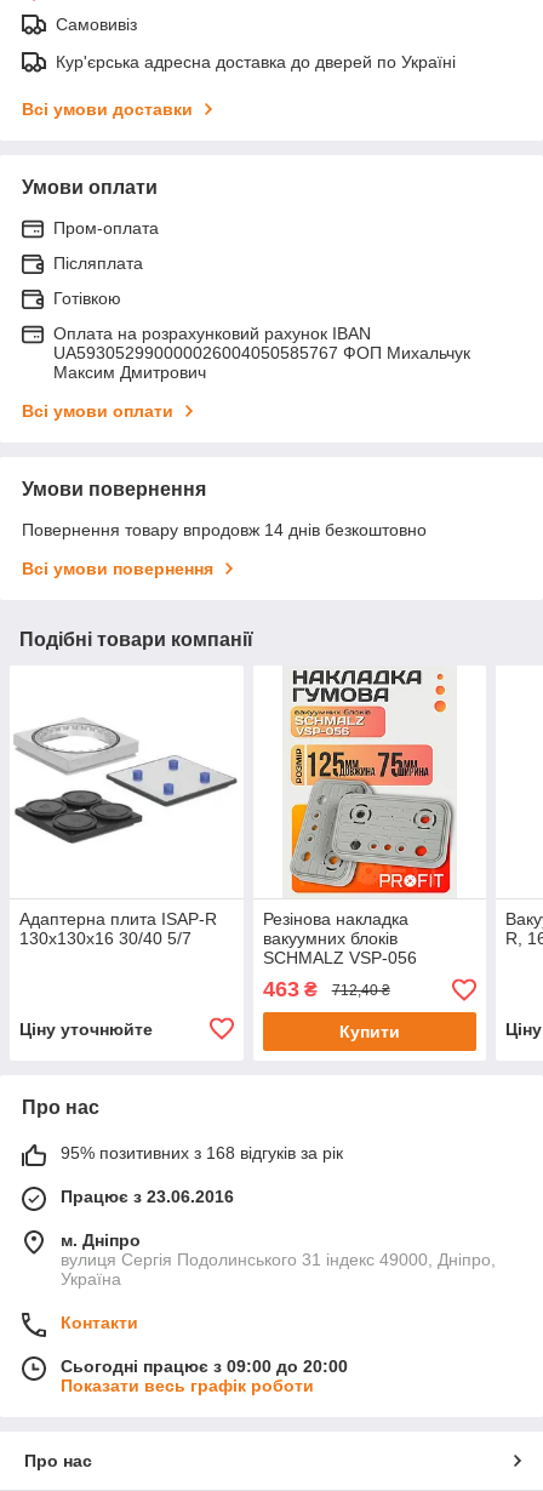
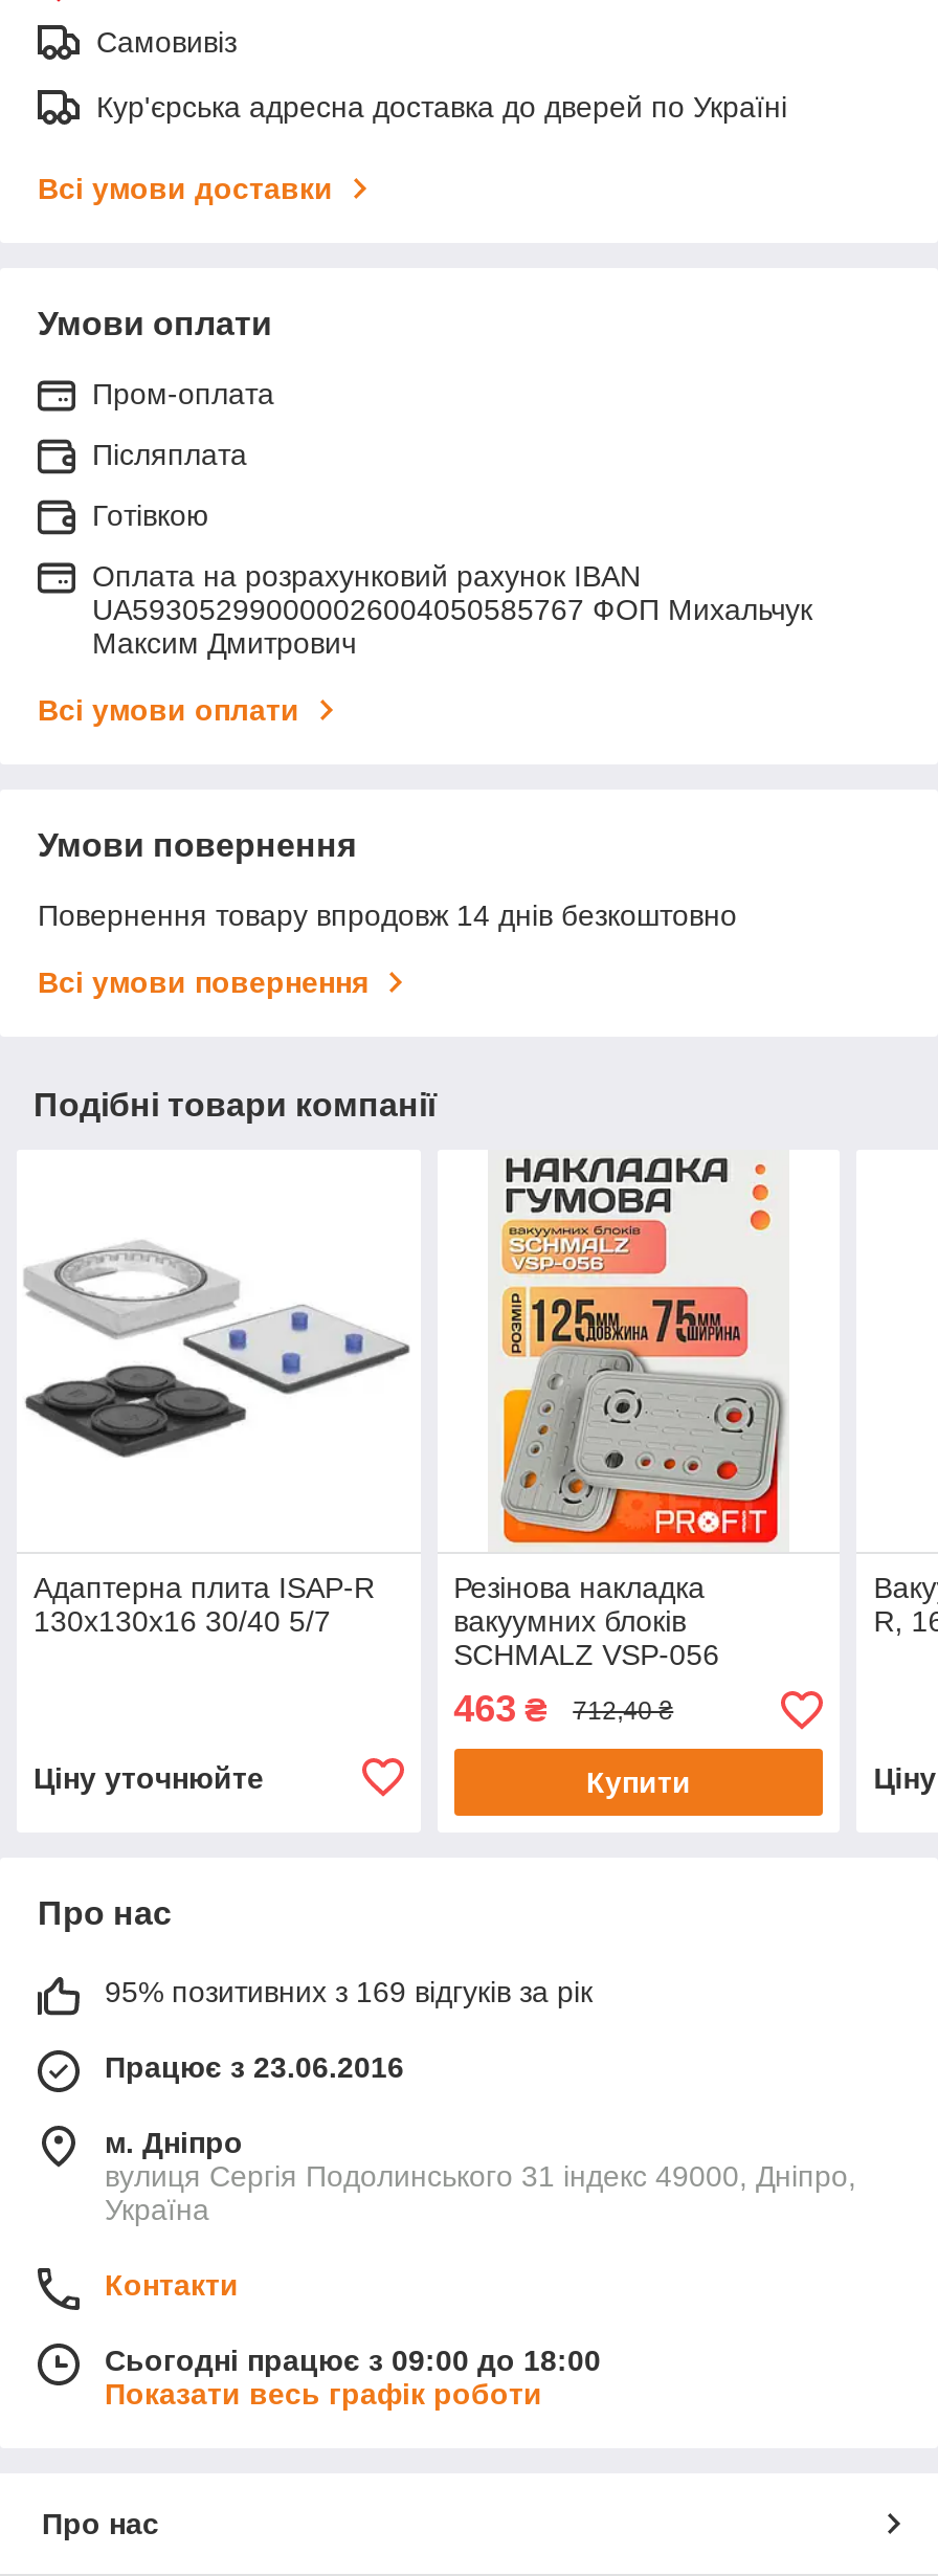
- 95% позитивних з 168 відгуків за рік
+ 95% позитивних з 169 відгуків за рік

- Сьогодні працює з 09:00 до 20:00
+ Сьогодні працює з 09:00 до 18:00
